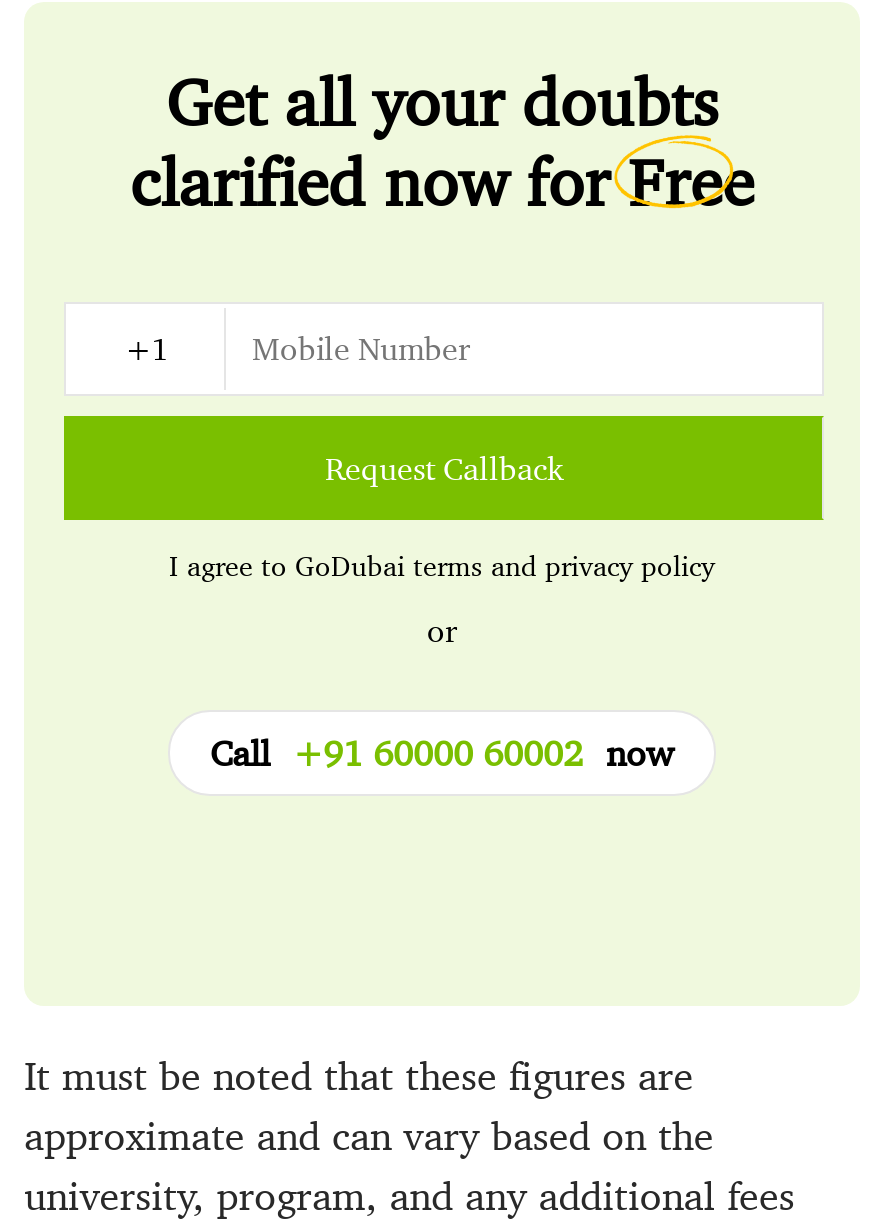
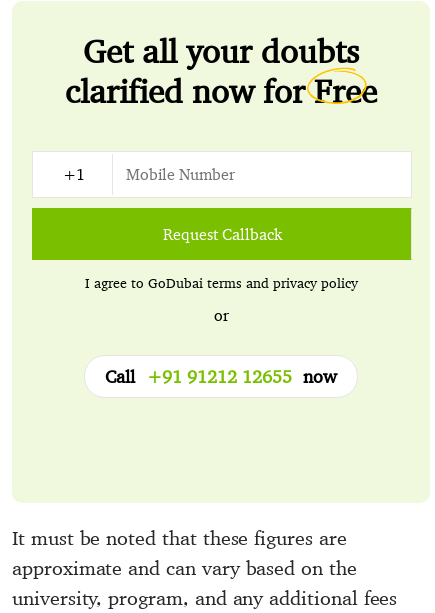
- Call +91 60000 60002 now
+ Call +91 91212 12655 now
